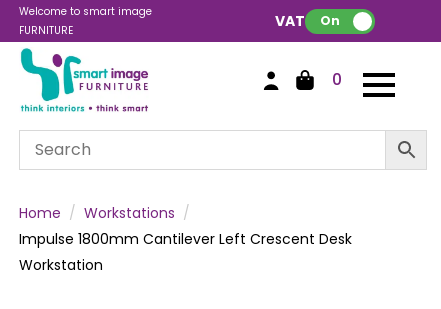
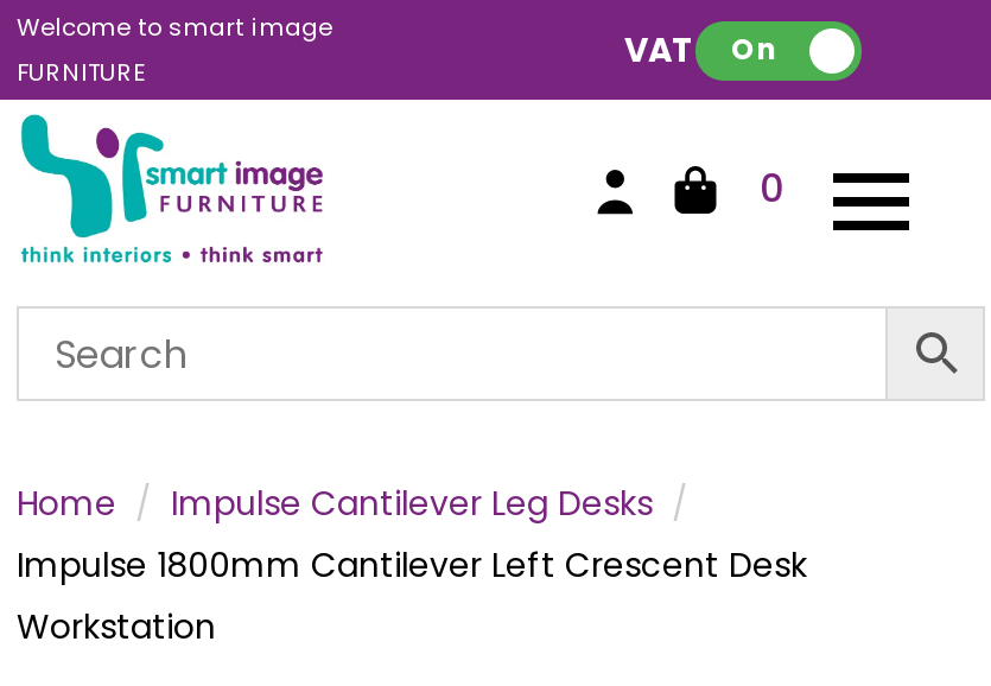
- Workstations
+ Impulse Cantilever Leg Desks
